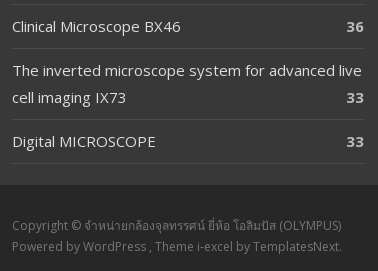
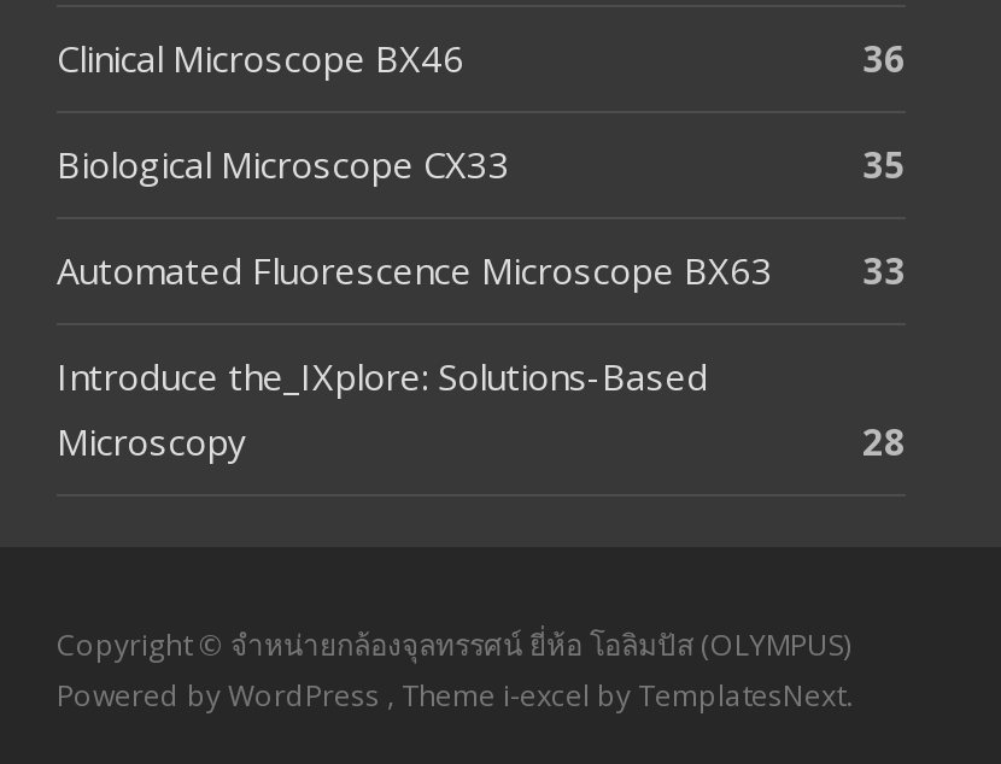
- The inverted microscope system for advanced live
- cell imaging IX73
+ Biological Microscope CX33
+ 35
+ Automated Fluorescence Microscope BX63

- Digital MICROSCOPE
- 33
+ Introduce the_IXplore: Solutions-Based
+ Microscopy
+ 28
